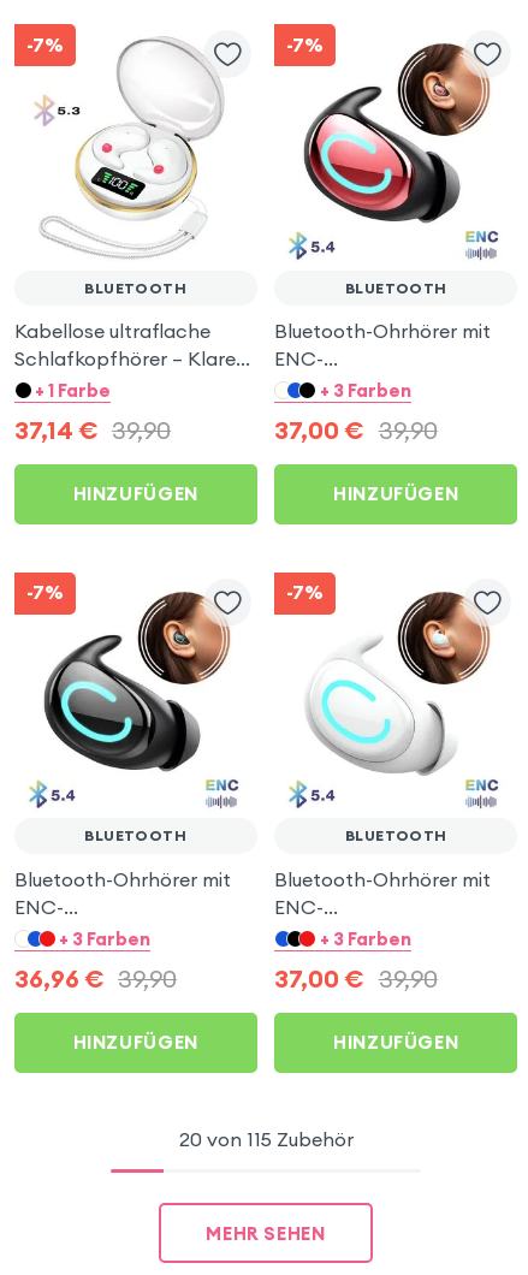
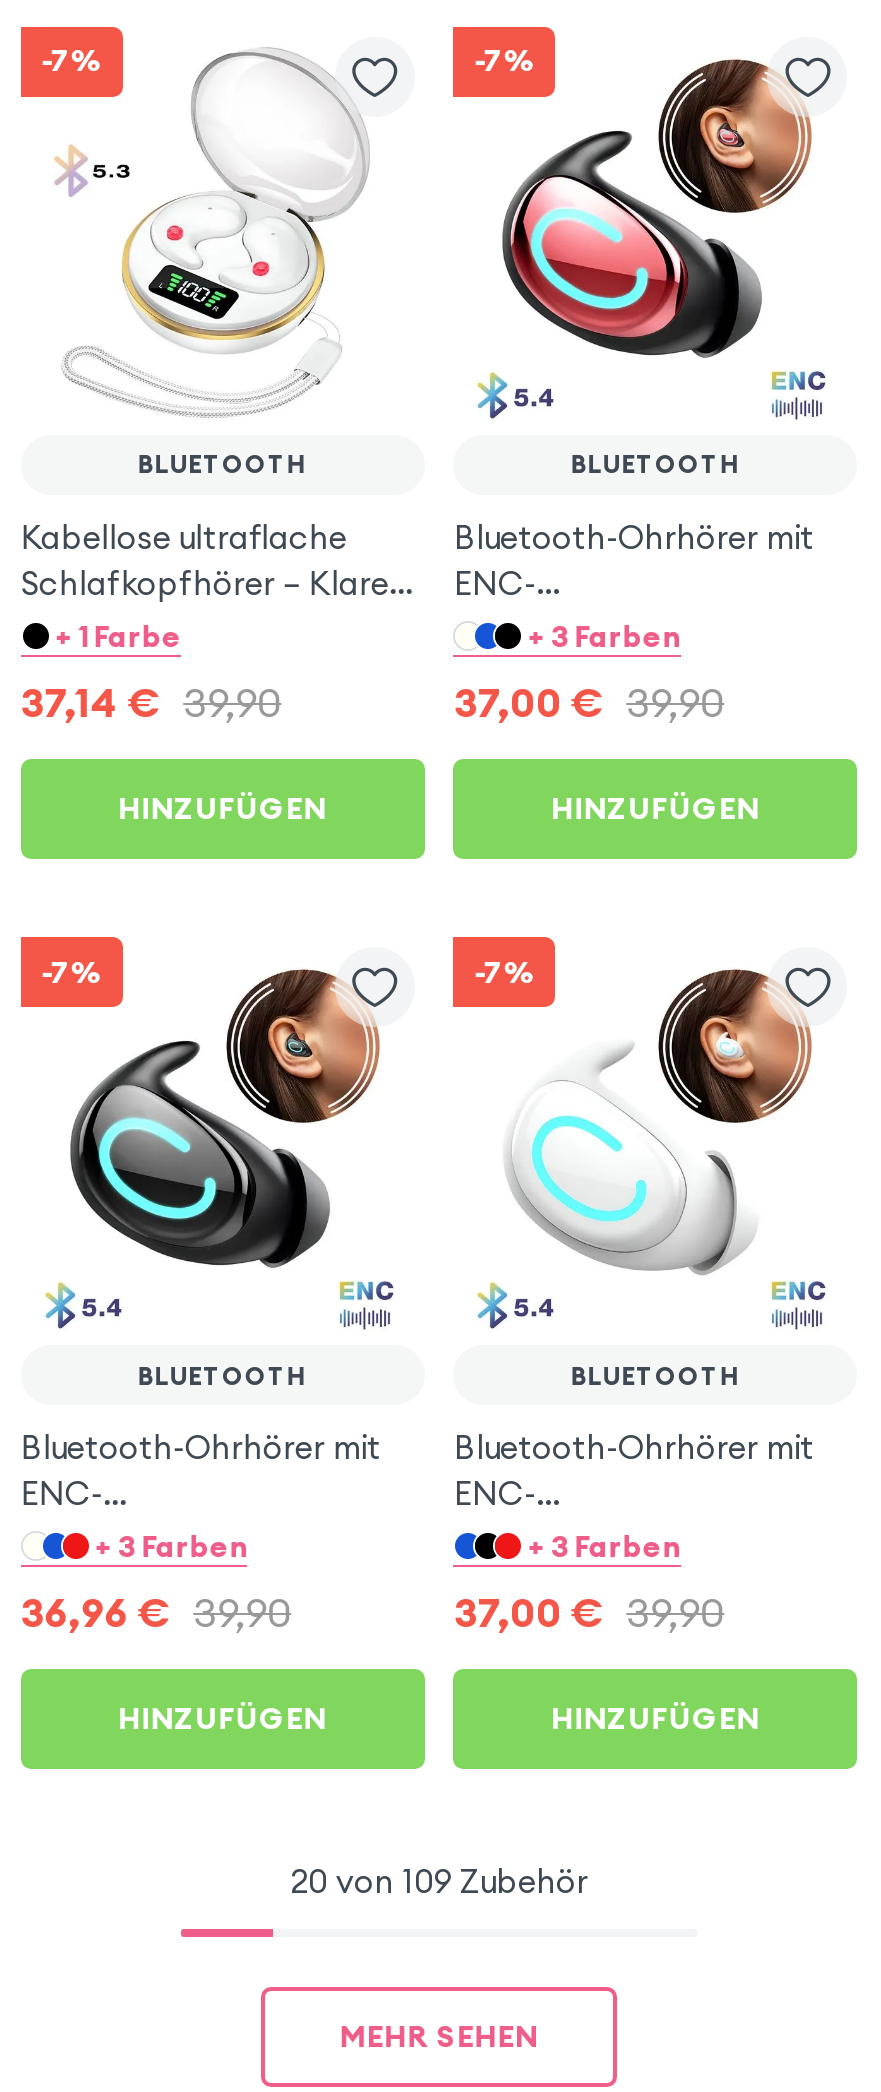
- 20 von 115 Zubehör
+ 20 von 109 Zubehör
